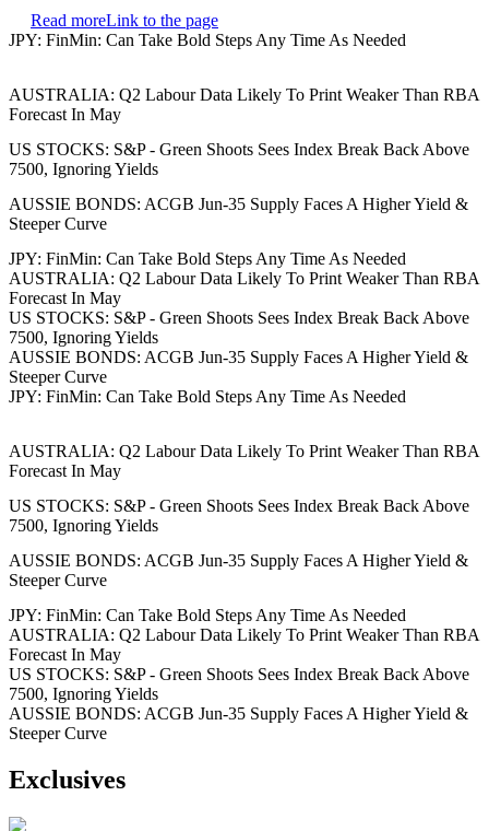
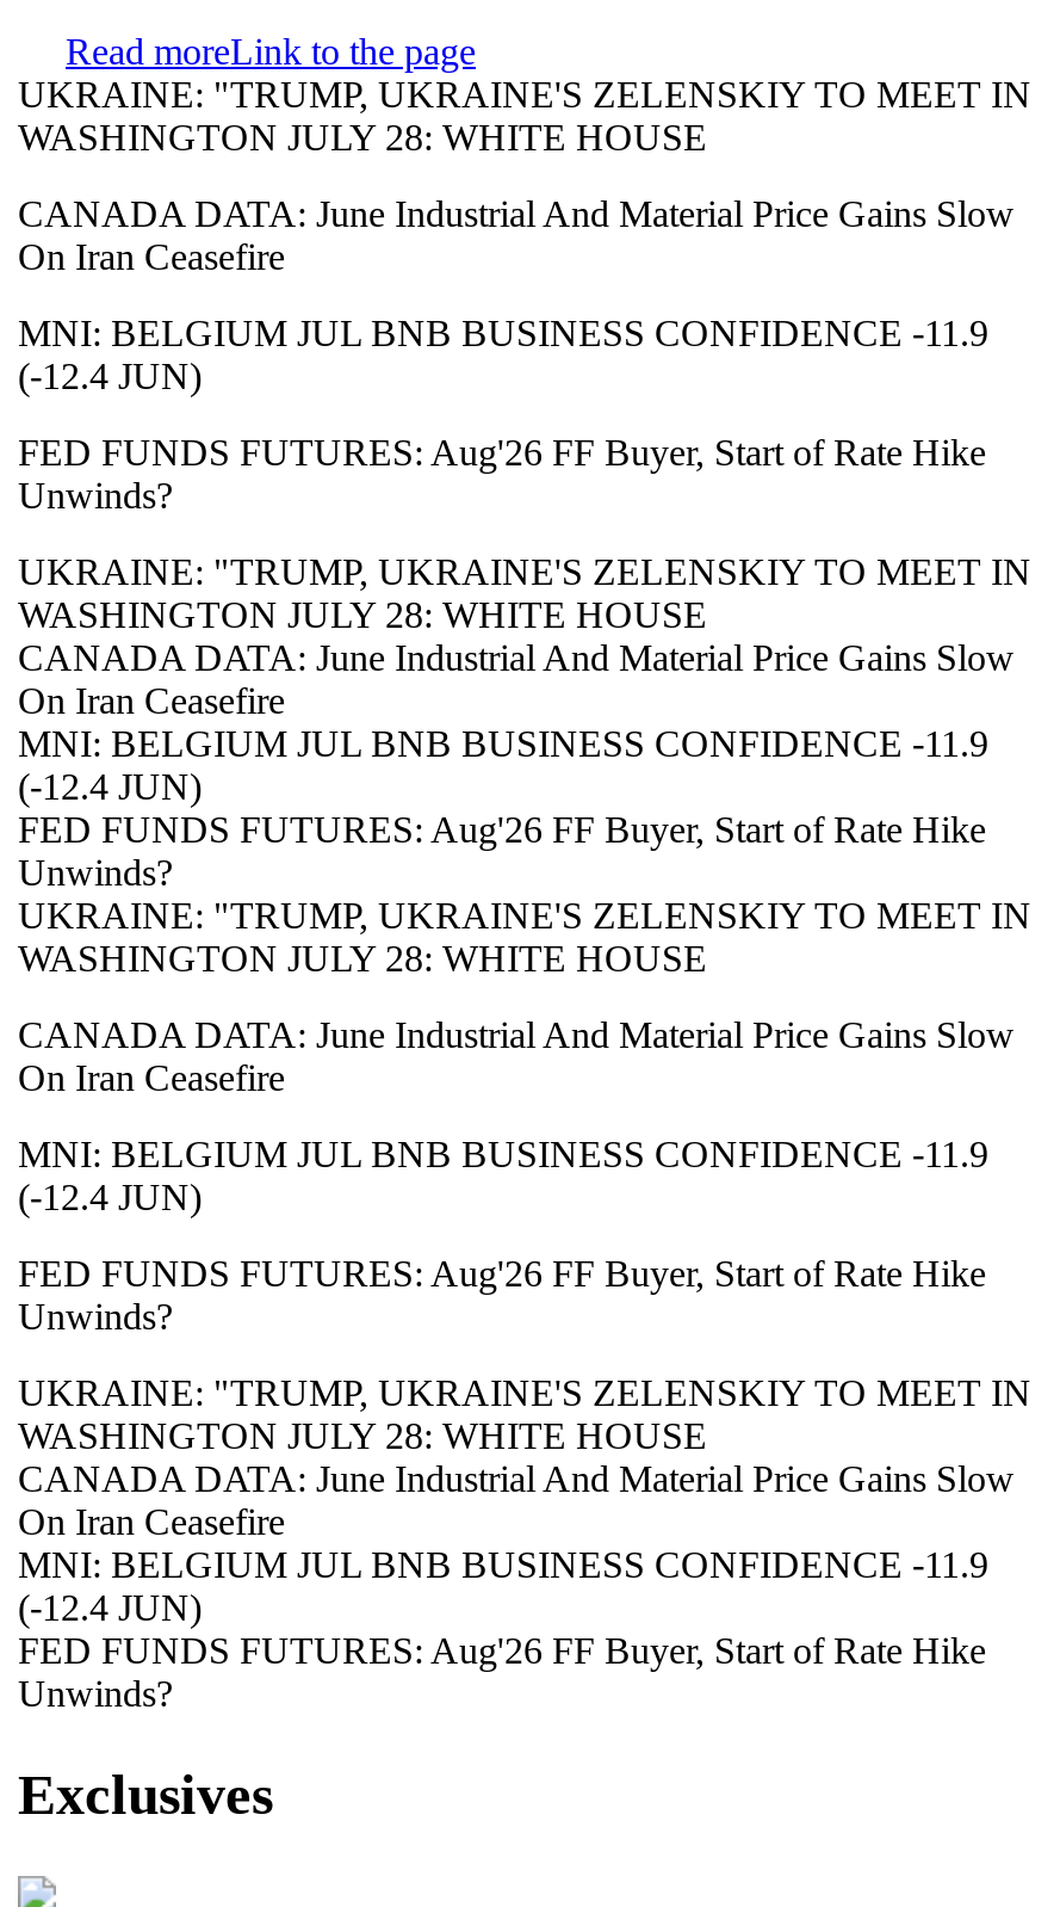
- JPY: FinMin: Can Take Bold Steps Any Time As Needed
+ UKRAINE: "TRUMP, UKRAINE'S ZELENSKIY TO MEET IN
+ WASHINGTON JULY 28: WHITE HOUSE

- AUSTRALIA: Q2 Labour Data Likely To Print Weaker Than RBA
- Forecast In May
+ CANADA DATA: June Industrial And Material Price Gains Slow
+ On Iran Ceasefire

- US STOCKS: S&P - Green Shoots Sees Index Break Back Above
- 7500, Ignoring Yields
+ MNI: BELGIUM JUL BNB BUSINESS CONFIDENCE -11.9
+ (-12.4 JUN)

- AUSSIE BONDS: ACGB Jun-35 Supply Faces A Higher Yield &
- Steeper Curve
+ FED FUNDS FUTURES: Aug'26 FF Buyer, Start of Rate Hike
+ Unwinds?

- JPY: FinMin: Can Take Bold Steps Any Time As Needed
- AUSTRALIA: Q2 Labour Data Likely To Print Weaker Than RBA
- Forecast In May
- US STOCKS: S&P - Green Shoots Sees Index Break Back Above
- 7500, Ignoring Yields
- AUSSIE BONDS: ACGB Jun-35 Supply Faces A Higher Yield &
- Steeper Curve
- JPY: FinMin: Can Take Bold Steps Any Time As Needed
+ UKRAINE: "TRUMP, UKRAINE'S ZELENSKIY TO MEET IN
+ WASHINGTON JULY 28: WHITE HOUSE
+ CANADA DATA: June Industrial And Material Price Gains Slow
+ On Iran Ceasefire
+ MNI: BELGIUM JUL BNB BUSINESS CONFIDENCE -11.9
+ (-12.4 JUN)
+ FED FUNDS FUTURES: Aug'26 FF Buyer, Start of Rate Hike
+ Unwinds?
+ UKRAINE: "TRUMP, UKRAINE'S ZELENSKIY TO MEET IN
+ WASHINGTON JULY 28: WHITE HOUSE

- AUSTRALIA: Q2 Labour Data Likely To Print Weaker Than RBA
- Forecast In May
+ CANADA DATA: June Industrial And Material Price Gains Slow
+ On Iran Ceasefire

- US STOCKS: S&P - Green Shoots Sees Index Break Back Above
- 7500, Ignoring Yields
+ MNI: BELGIUM JUL BNB BUSINESS CONFIDENCE -11.9
+ (-12.4 JUN)

- AUSSIE BONDS: ACGB Jun-35 Supply Faces A Higher Yield &
- Steeper Curve
+ FED FUNDS FUTURES: Aug'26 FF Buyer, Start of Rate Hike
+ Unwinds?

- JPY: FinMin: Can Take Bold Steps Any Time As Needed
- AUSTRALIA: Q2 Labour Data Likely To Print Weaker Than RBA
- Forecast In May
- US STOCKS: S&P - Green Shoots Sees Index Break Back Above
- 7500, Ignoring Yields
- AUSSIE BONDS: ACGB Jun-35 Supply Faces A Higher Yield &
- Steeper Curve
+ UKRAINE: "TRUMP, UKRAINE'S ZELENSKIY TO MEET IN
+ WASHINGTON JULY 28: WHITE HOUSE
+ CANADA DATA: June Industrial And Material Price Gains Slow
+ On Iran Ceasefire
+ MNI: BELGIUM JUL BNB BUSINESS CONFIDENCE -11.9
+ (-12.4 JUN)
+ FED FUNDS FUTURES: Aug'26 FF Buyer, Start of Rate Hike
+ Unwinds?
